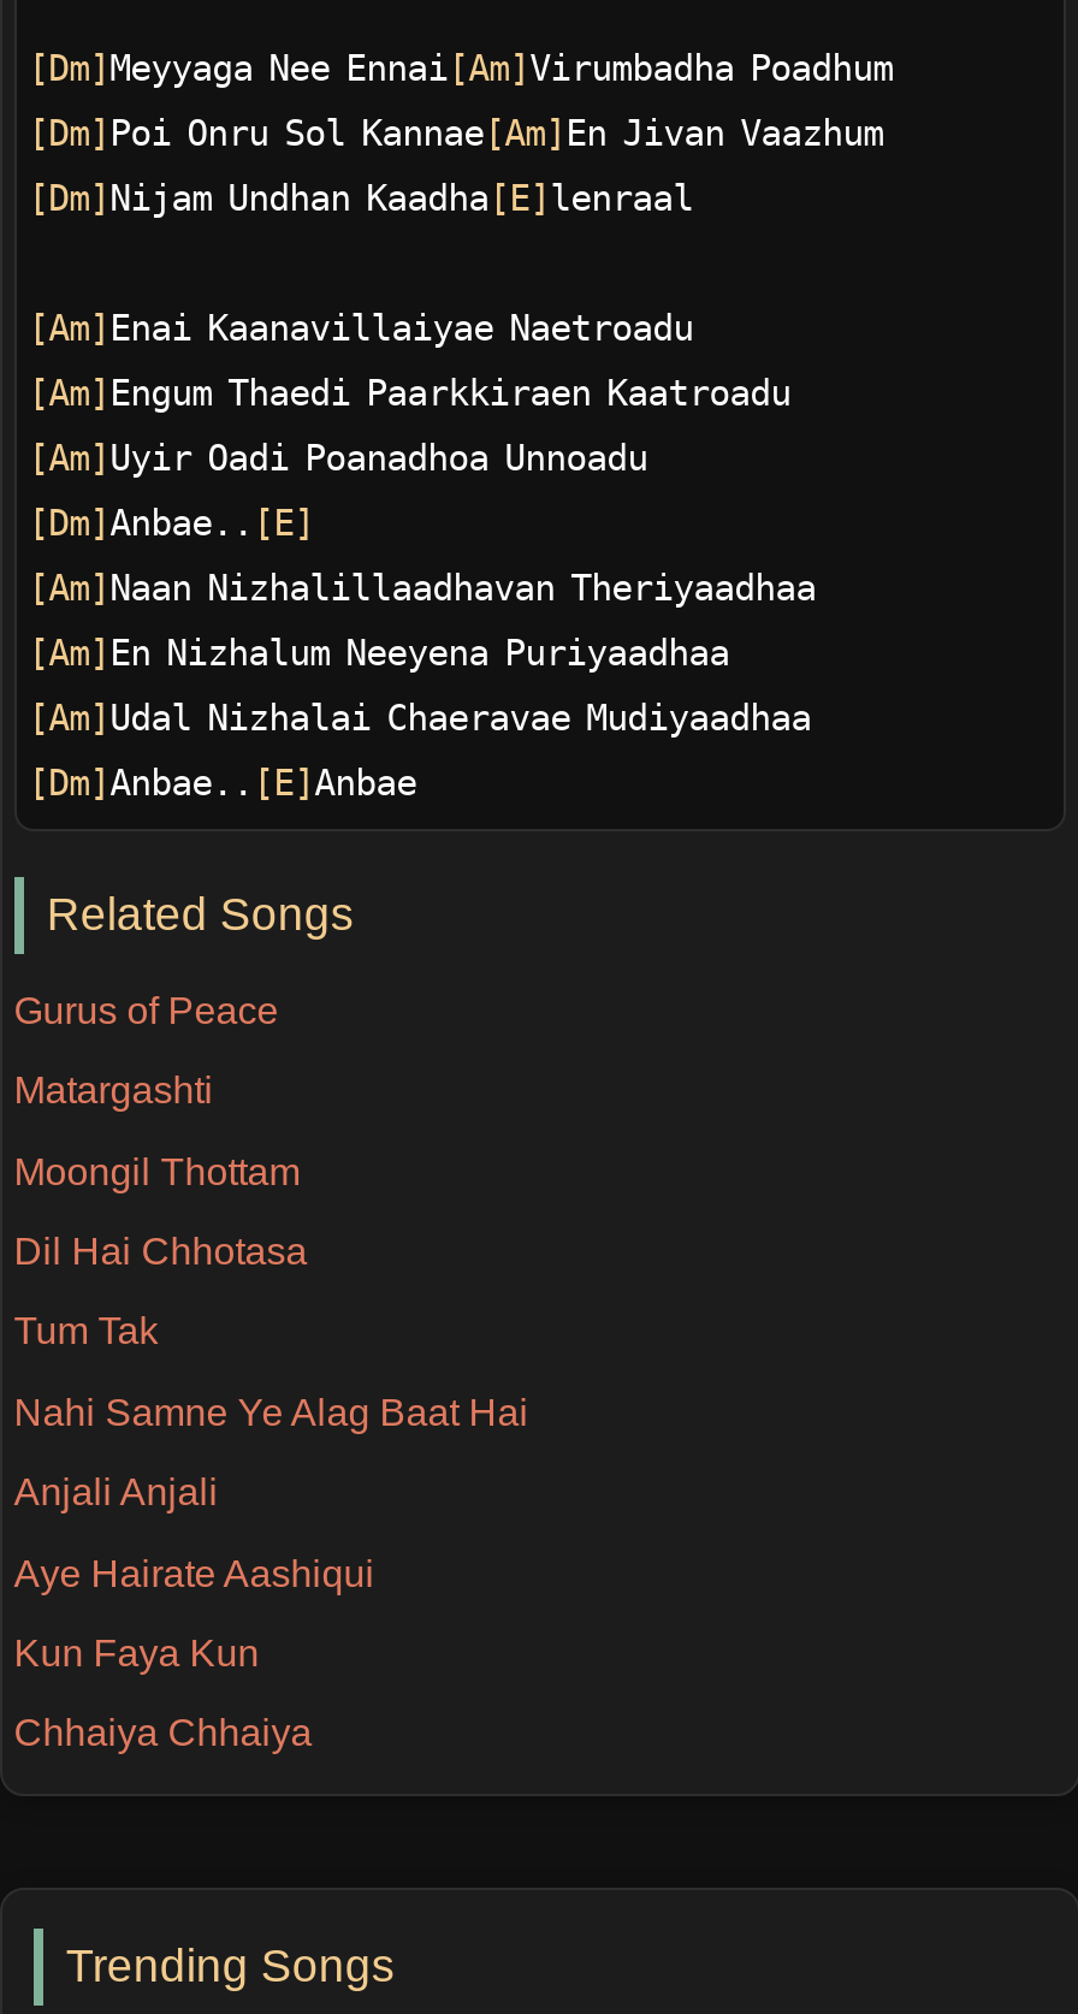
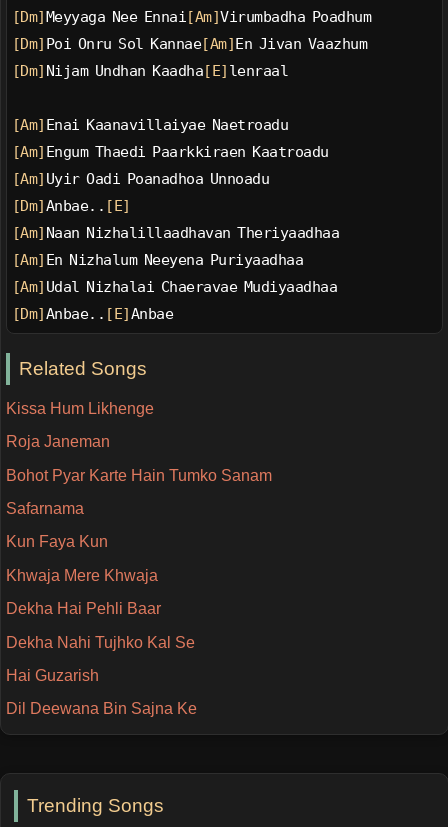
- Gurus of Peace
- Matargashti
- Moongil Thottam
- Dil Hai Chhotasa
- Tum Tak
- Nahi Samne Ye Alag Baat Hai
- Anjali Anjali
- Aye Hairate Aashiqui
+ Kissa Hum Likhenge
+ Roja Janeman
+ Bohot Pyar Karte Hain Tumko Sanam
+ Safarnama

moved up: Kun Faya Kun

- Chhaiya Chhaiya
+ Khwaja Mere Khwaja
+ Dekha Hai Pehli Baar
+ Dekha Nahi Tujhko Kal Se
+ Hai Guzarish
+ Dil Deewana Bin Sajna Ke
